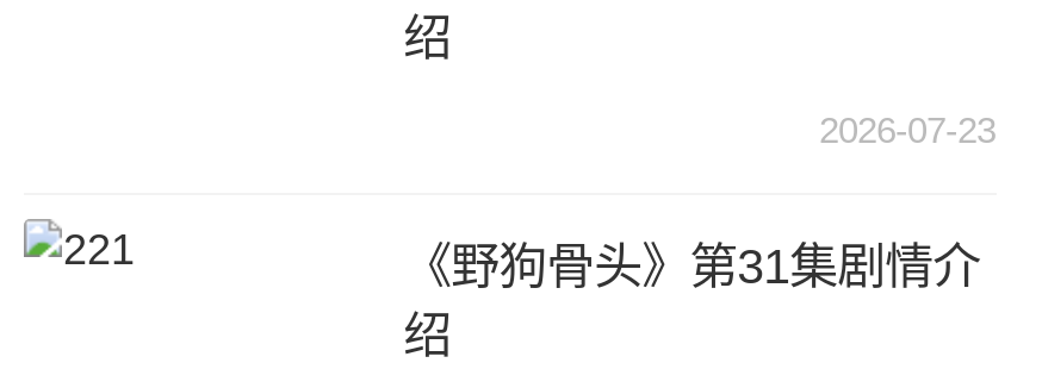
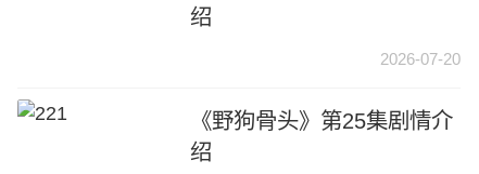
- 2026-07-23
+ 2026-07-20

- 《野狗骨头》第31集剧情介
+ 《野狗骨头》第25集剧情介
